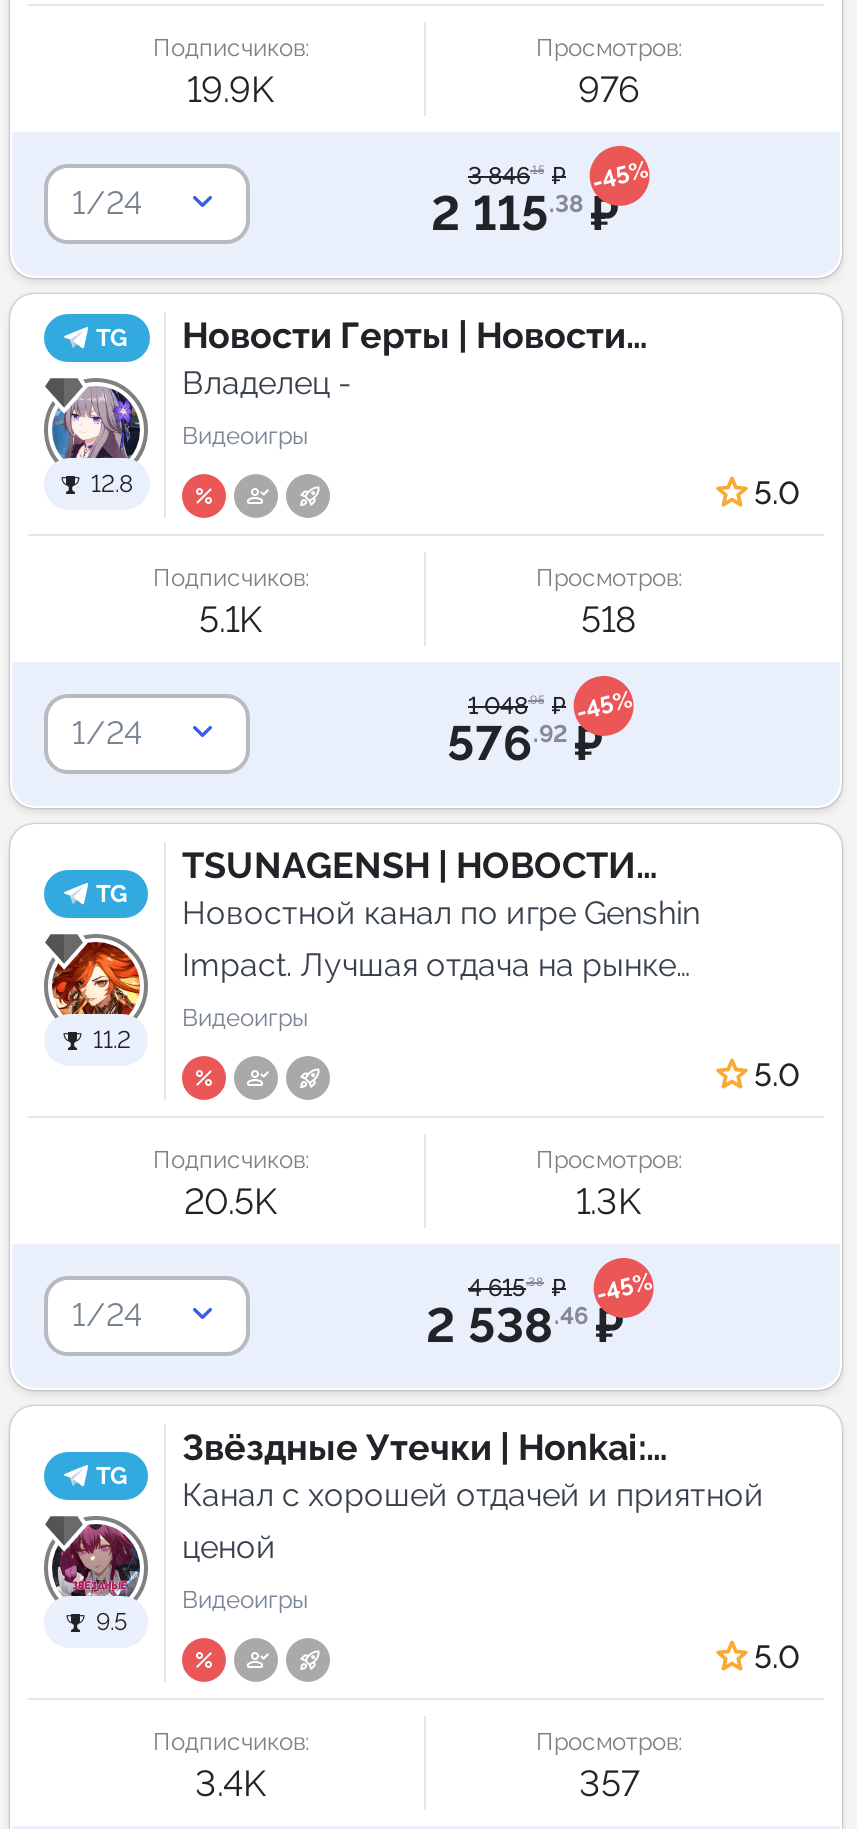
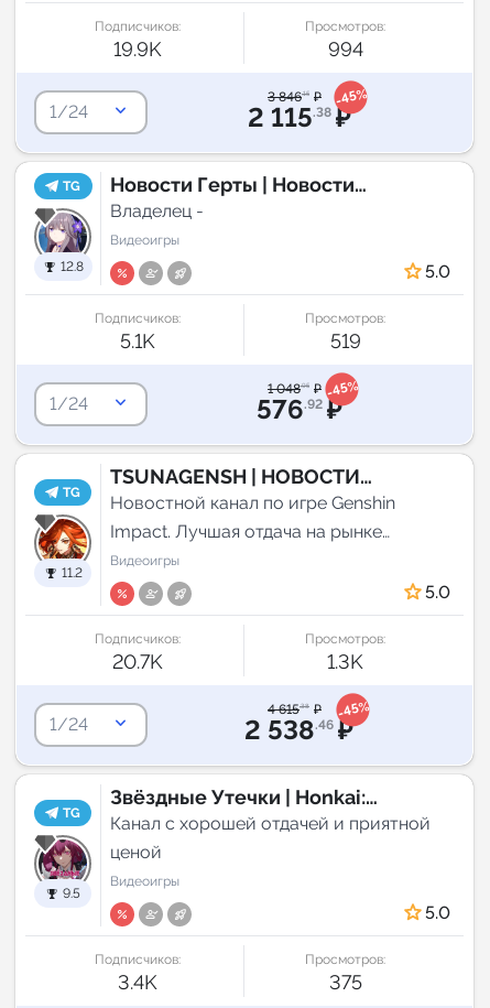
- 976
+ 994

- 518
+ 519

- 20.5K
+ 20.7K

- 357
+ 375
